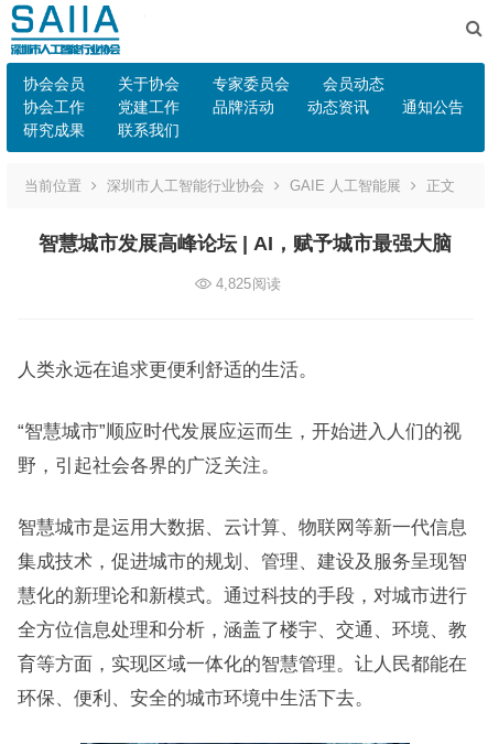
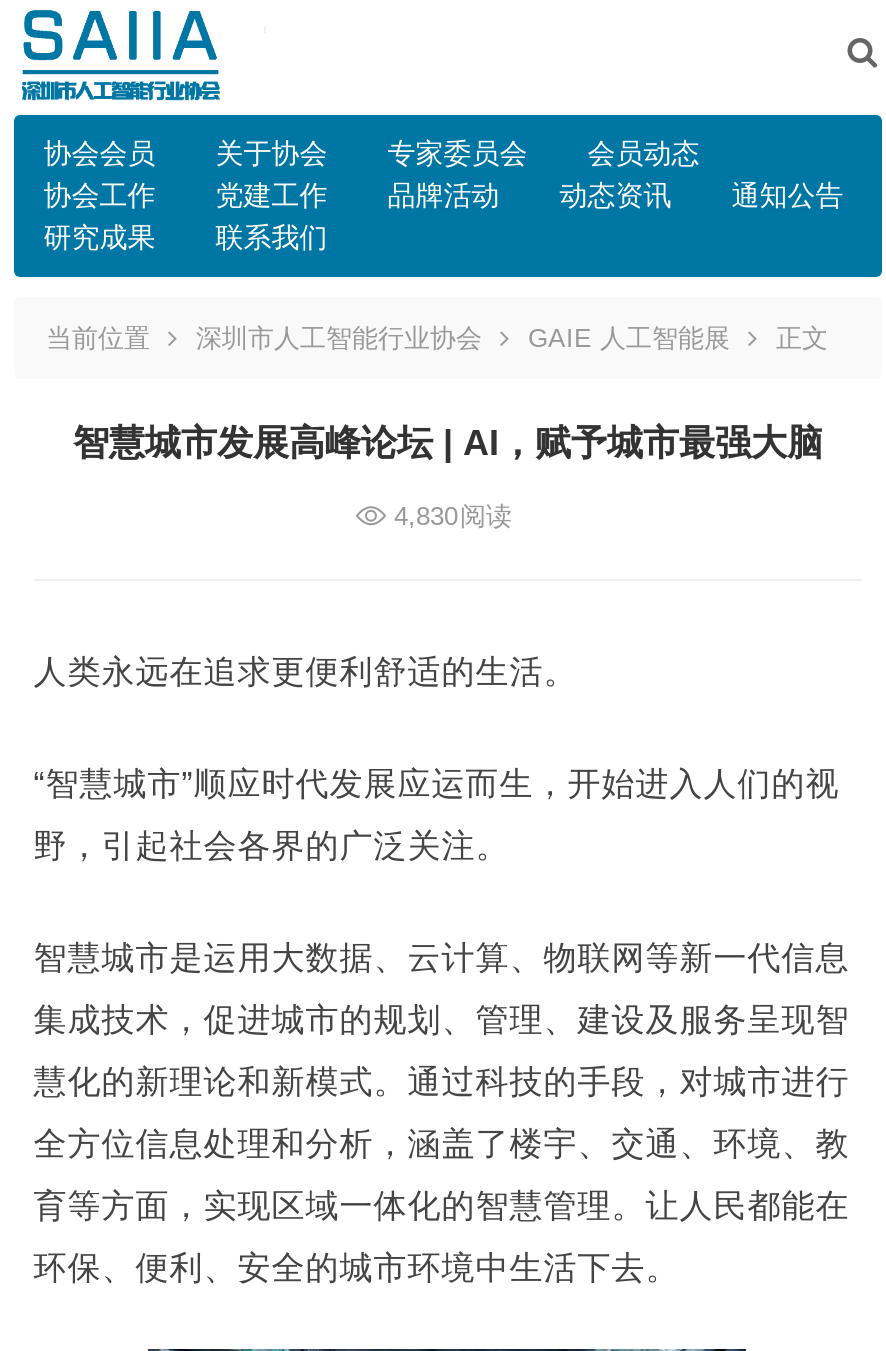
- 4,825阅读
+ 4,830阅读
